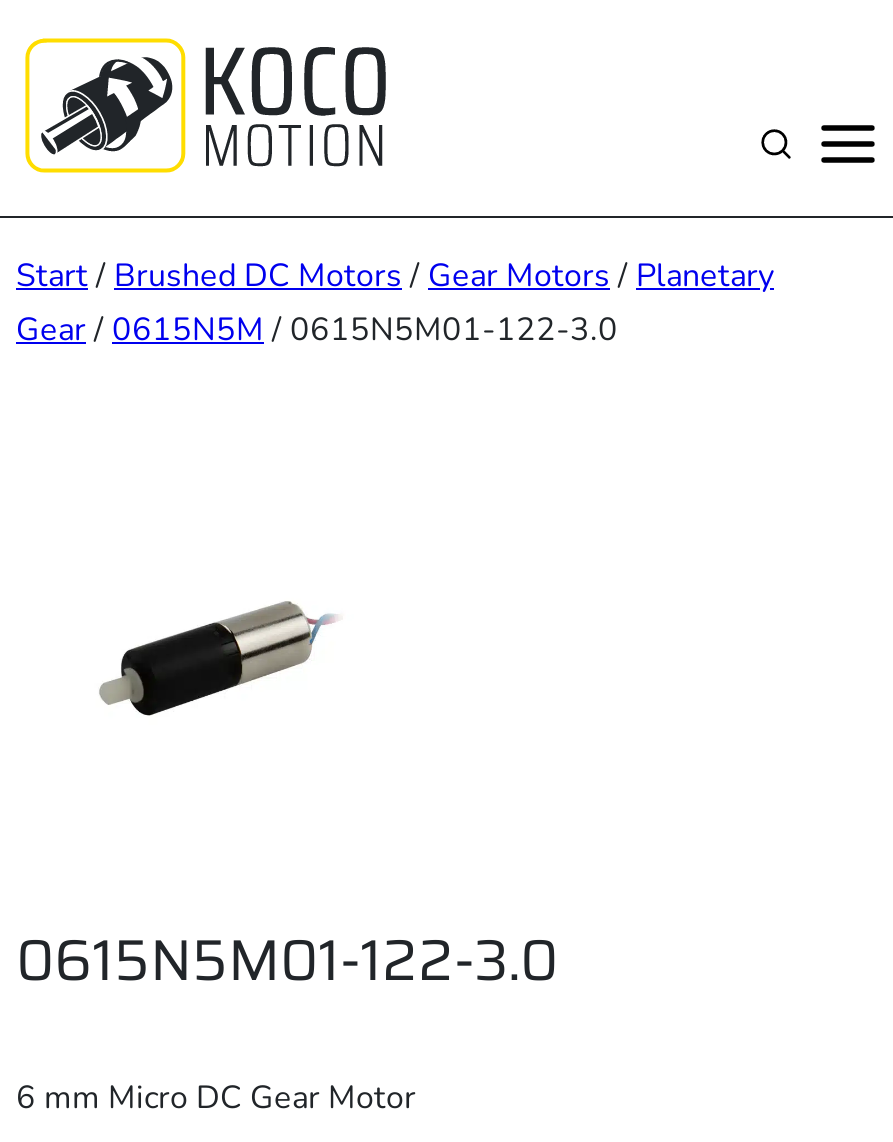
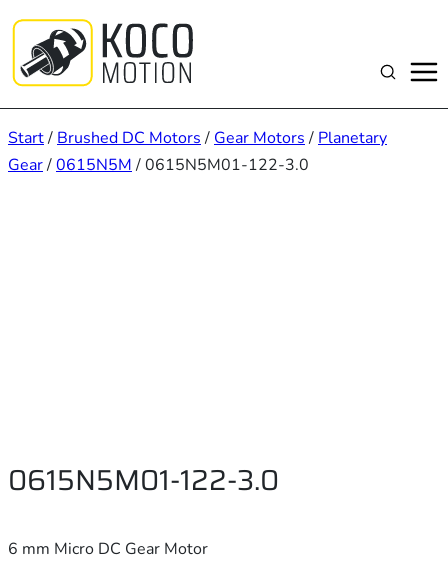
- [image]
